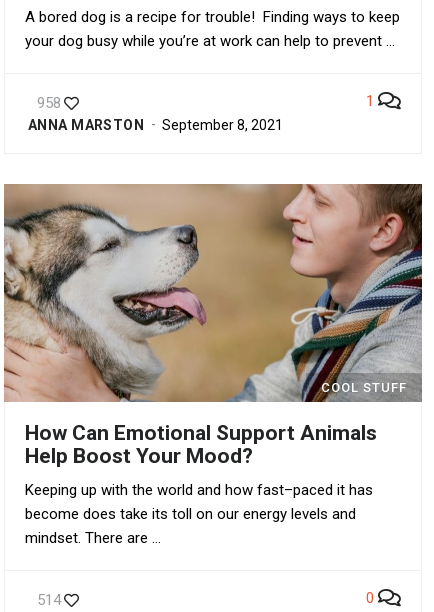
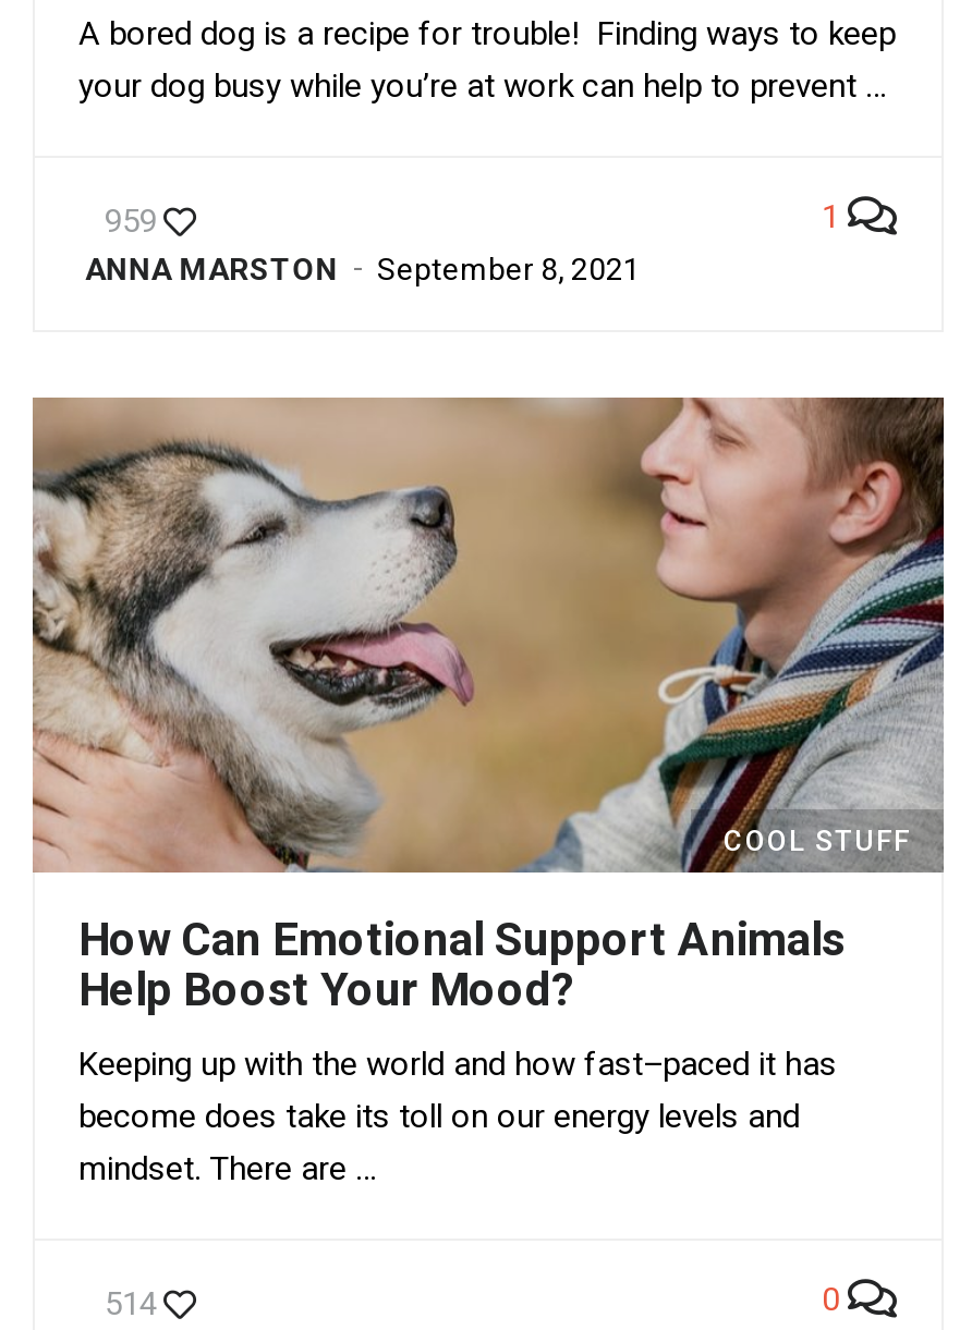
- 958
+ 959
